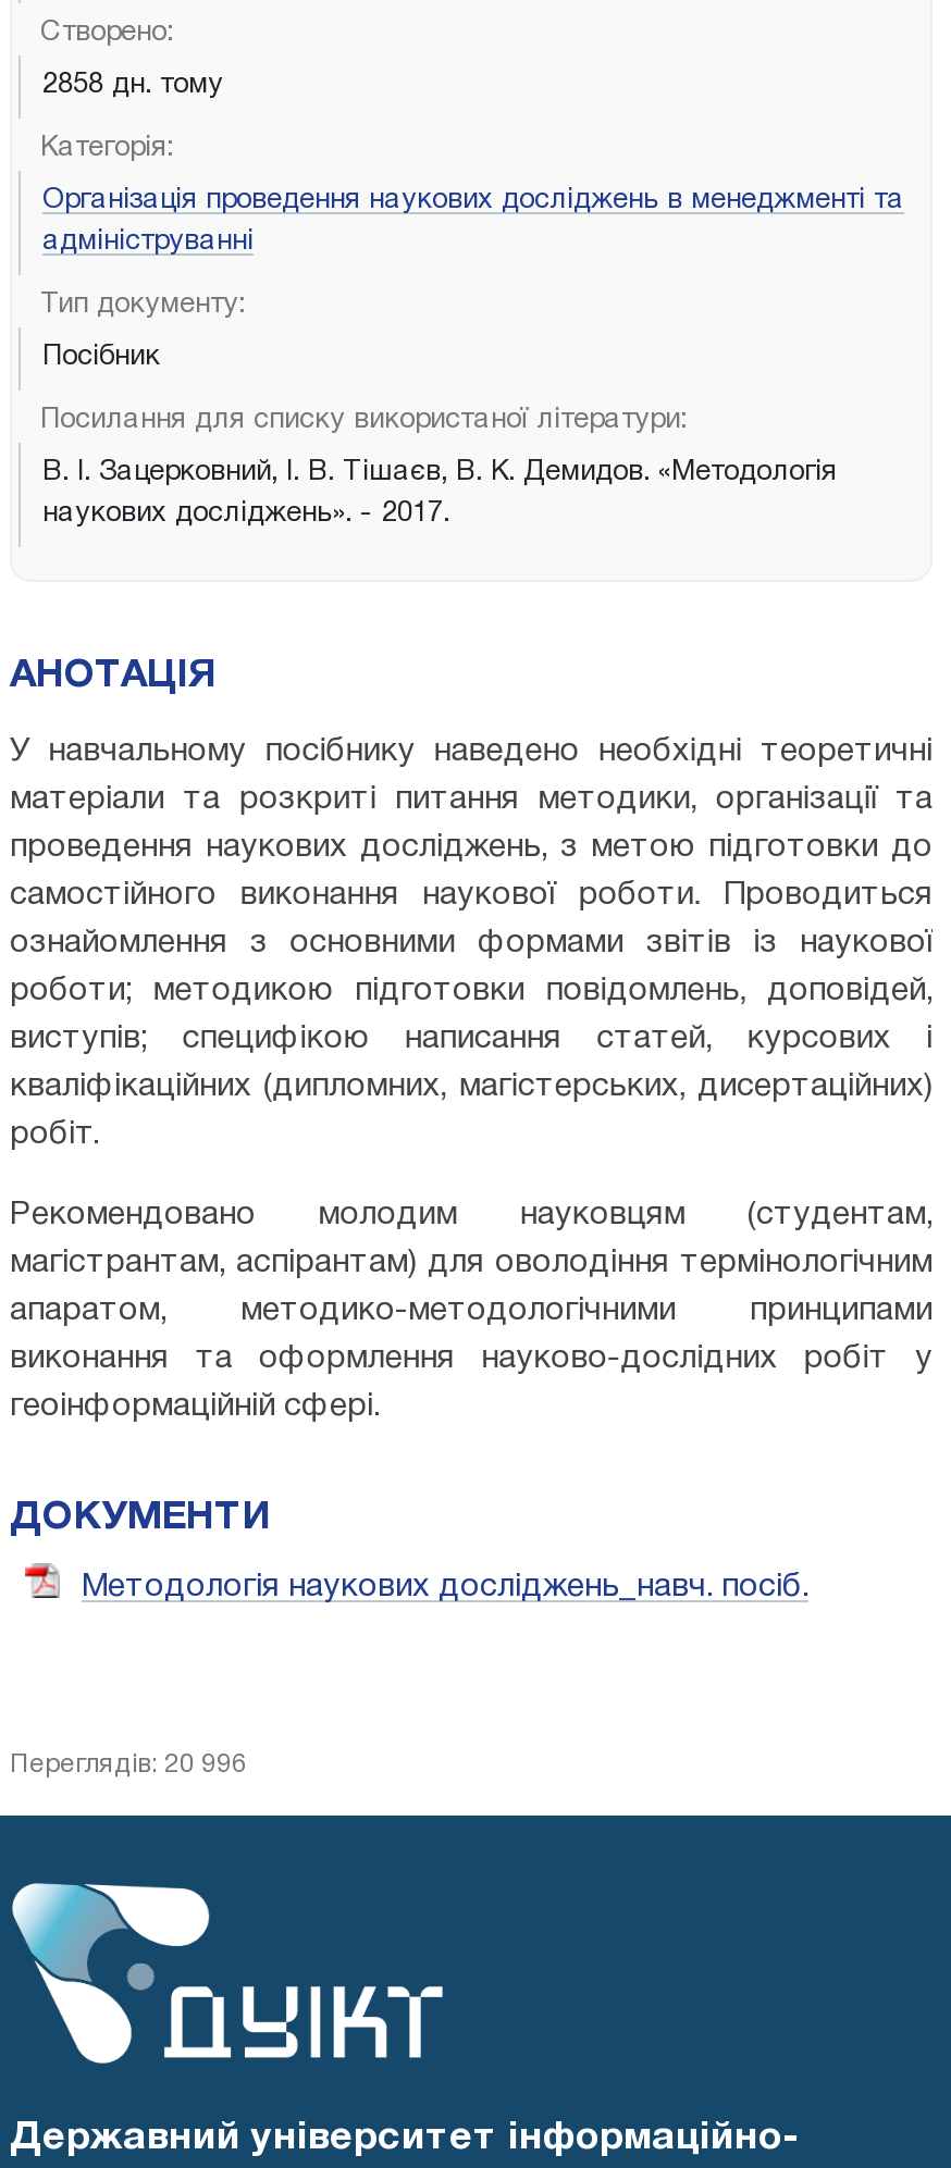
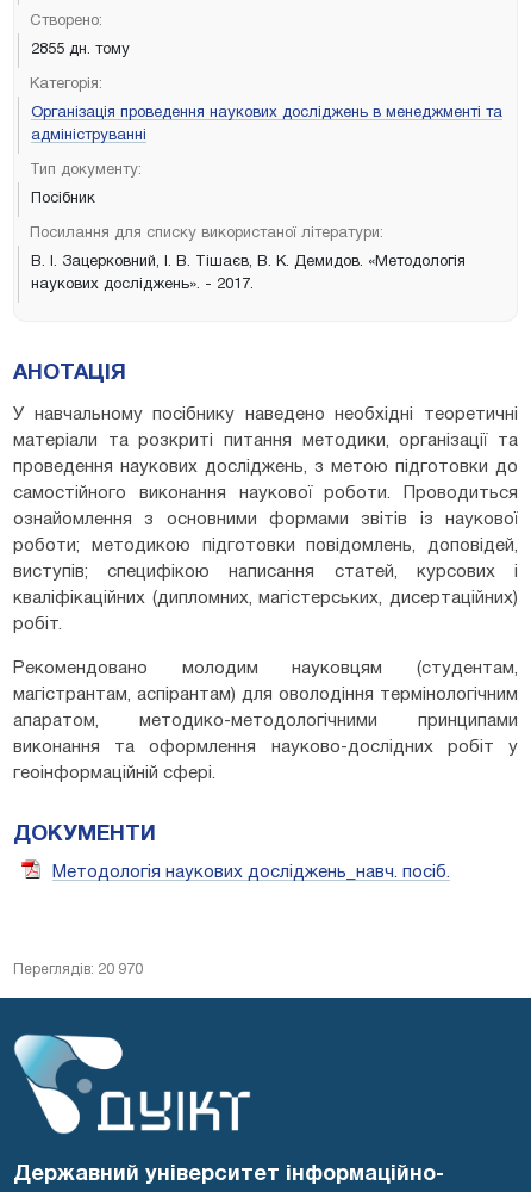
- 2858 дн. тому
+ 2855 дн. тому

- Переглядів: 20 996
+ Переглядів: 20 970
